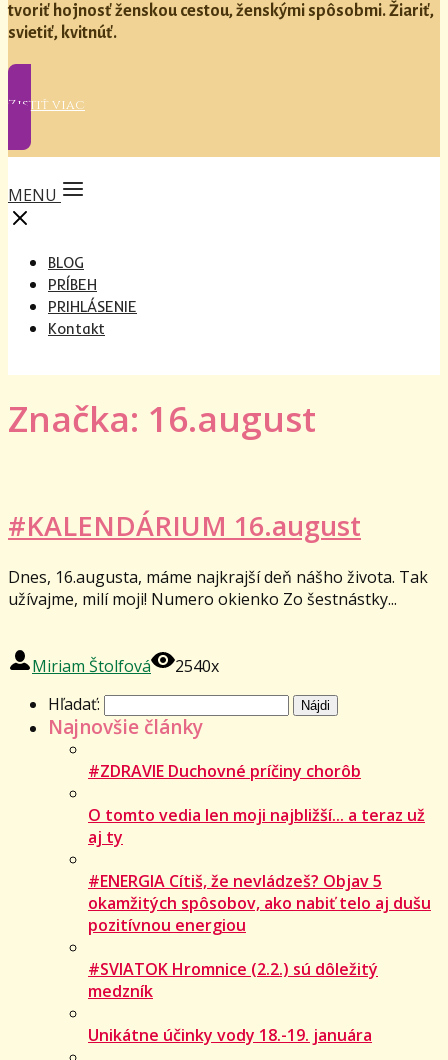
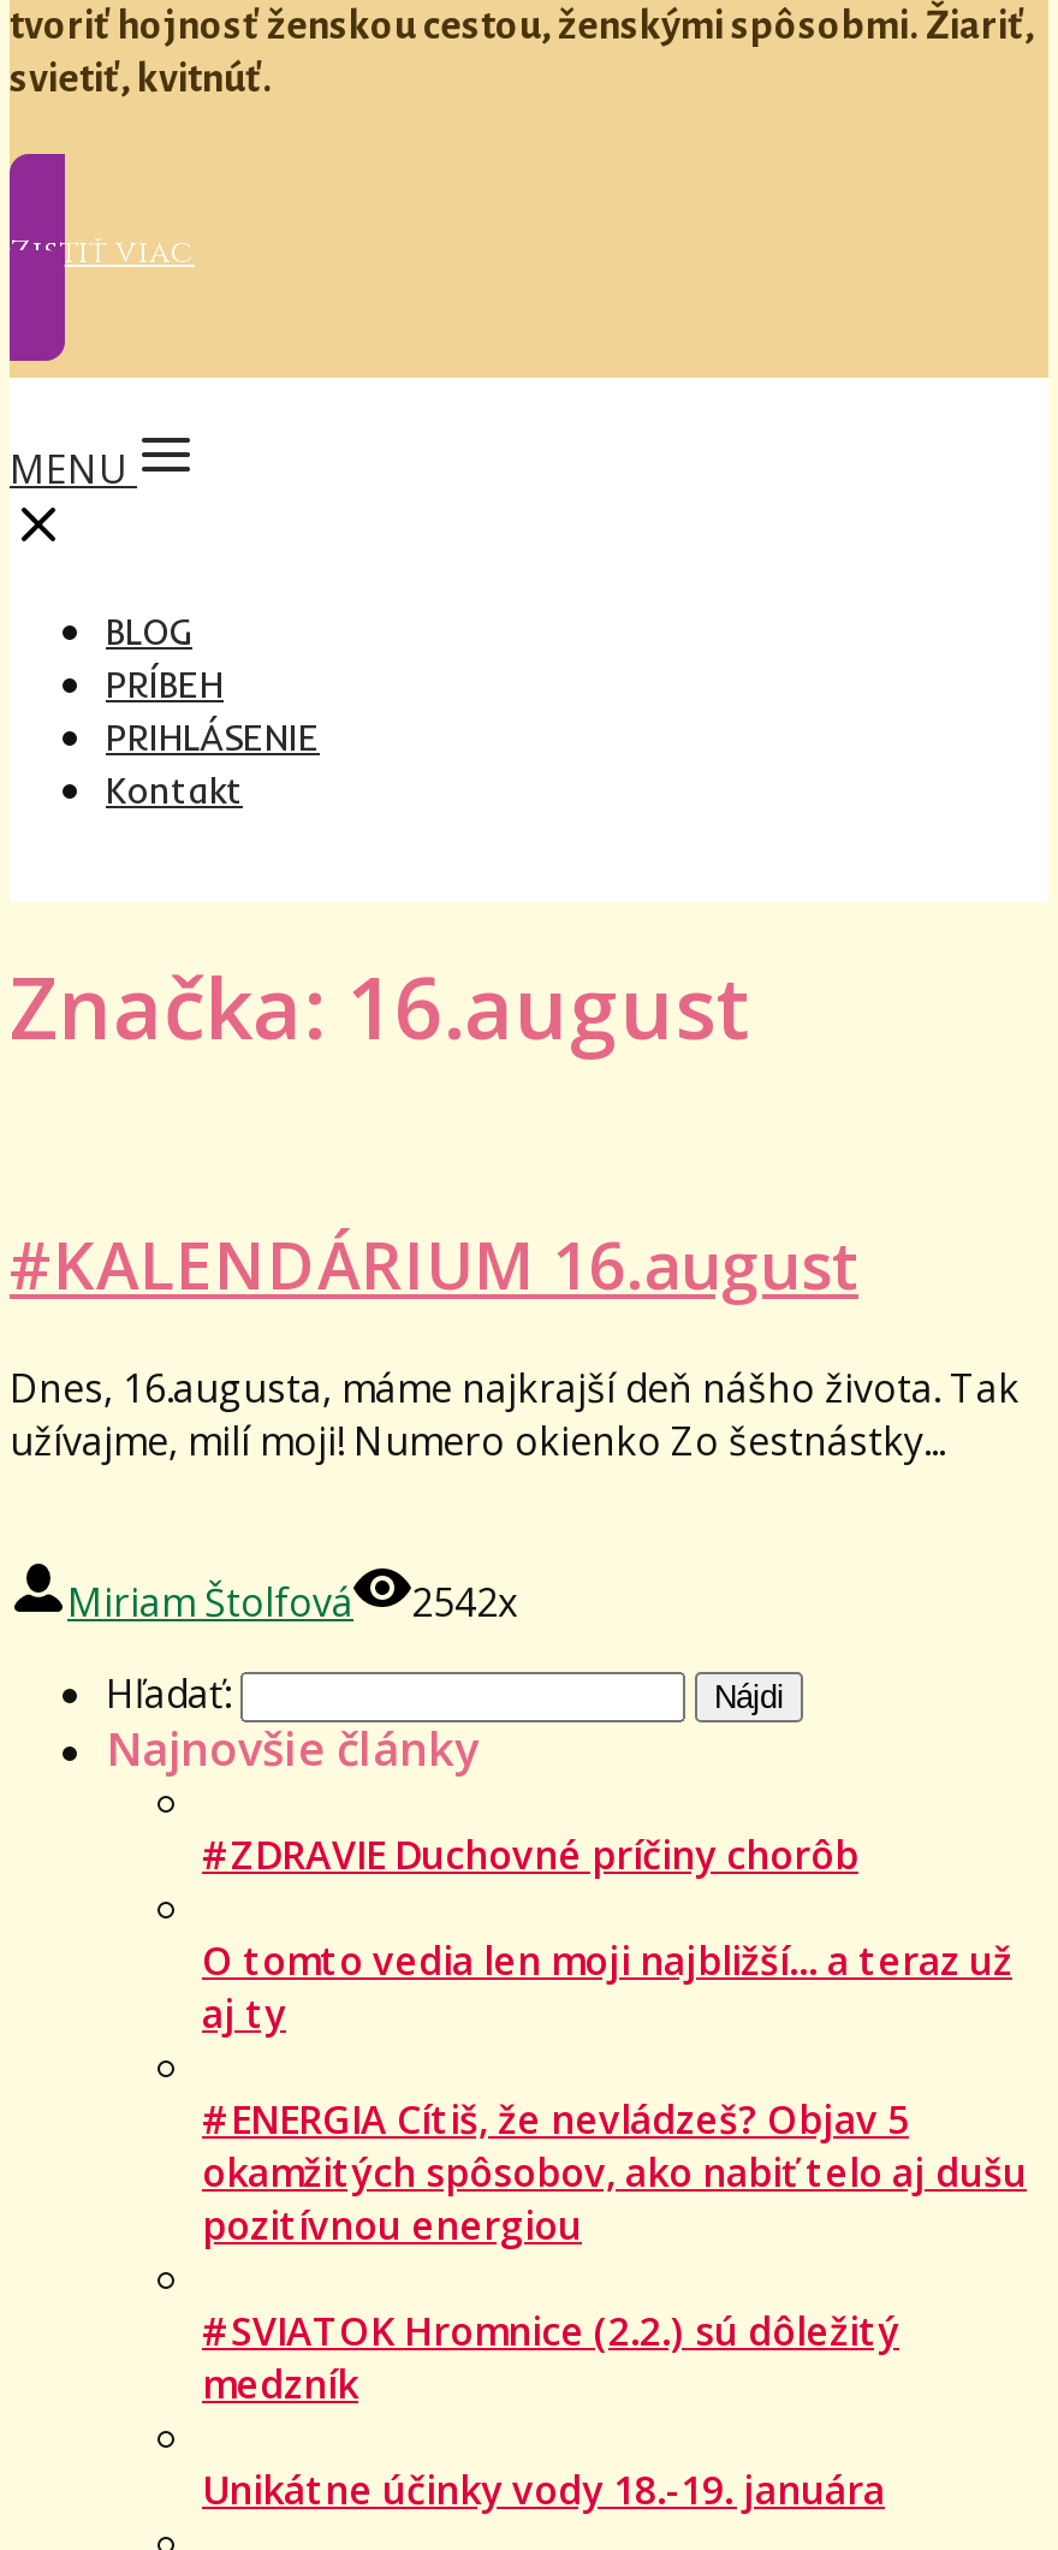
- Miriam Štolfová 2540x
+ Miriam Štolfová 2542x
